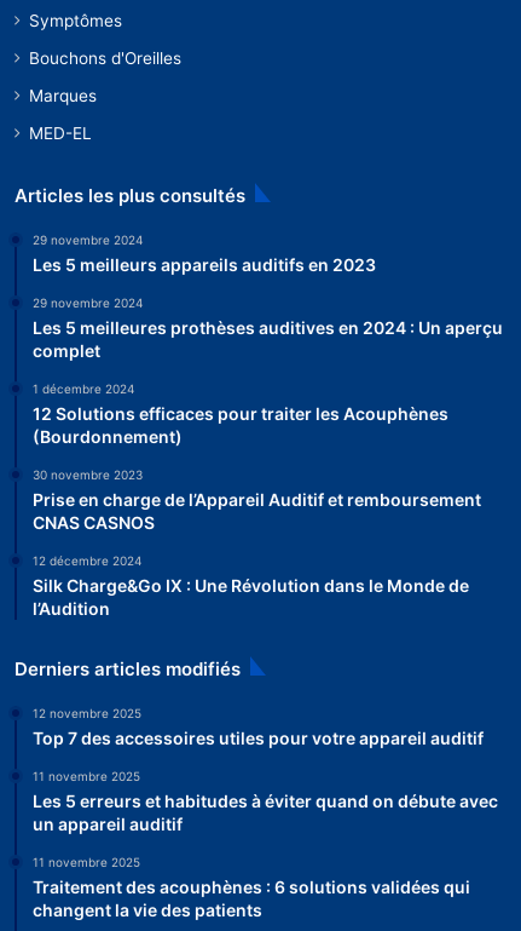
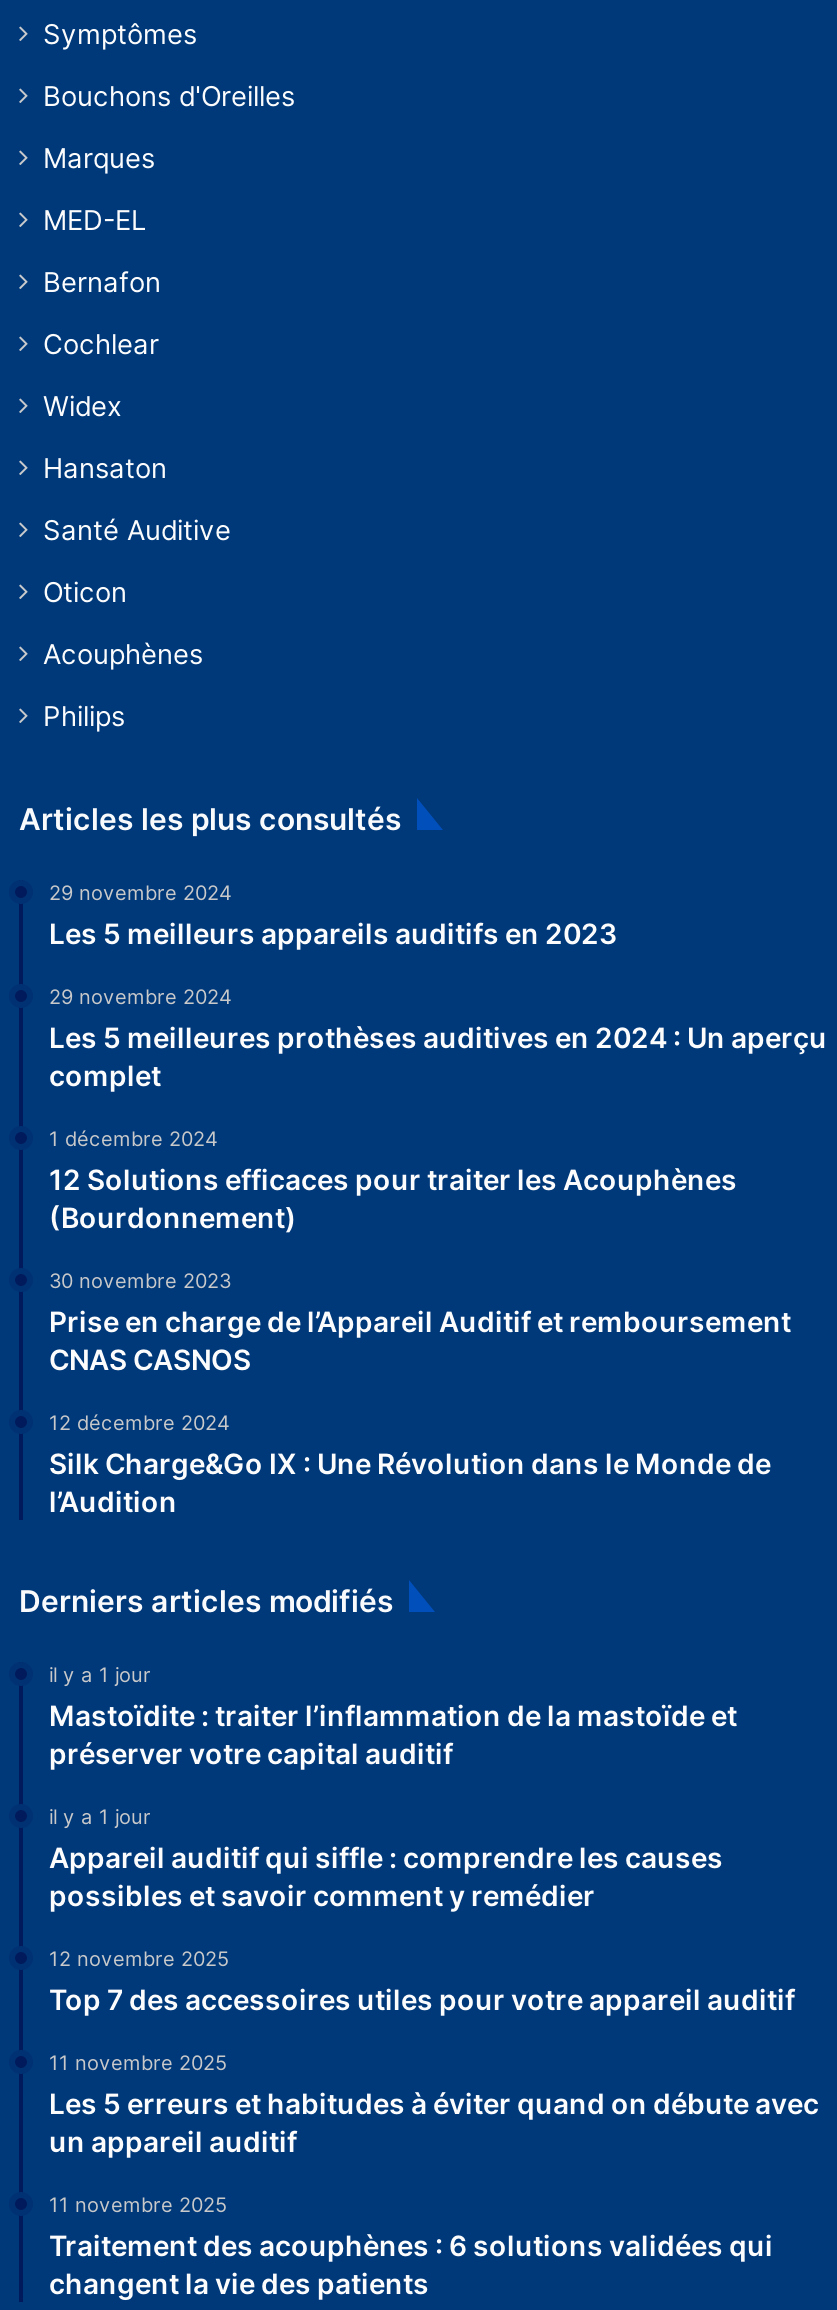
+ Bernafon
+ Cochlear
+ Widex
+ Hansaton
+ Santé Auditive
+ Oticon
+ Acouphènes
+ Philips

+ il y a 1 jour
+ Mastoïdite : traiter l’inflammation de la mastoïde et
+ préserver votre capital auditif
+ il y a 1 jour
+ Appareil auditif qui siffle : comprendre les causes
+ possibles et savoir comment y remédier
